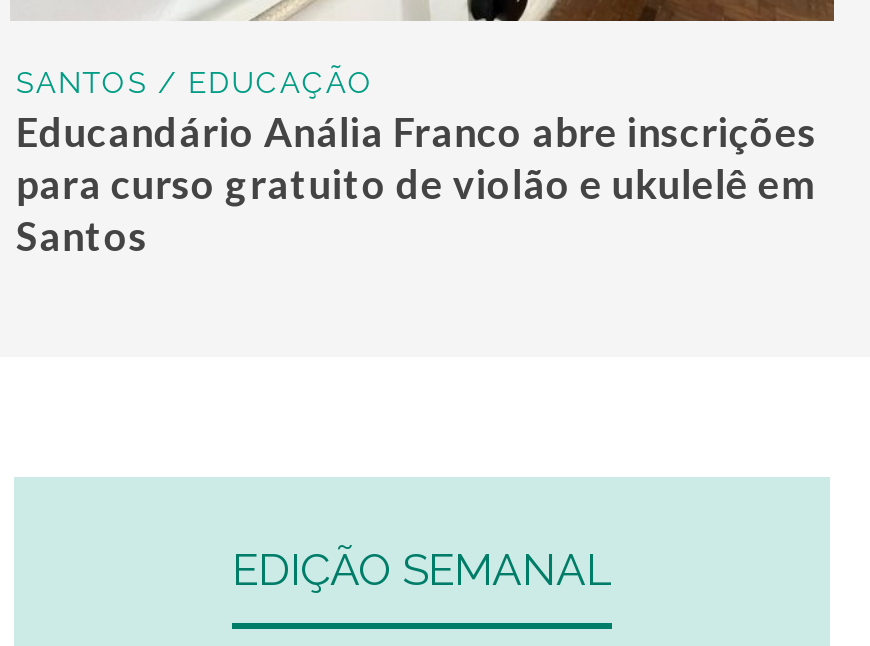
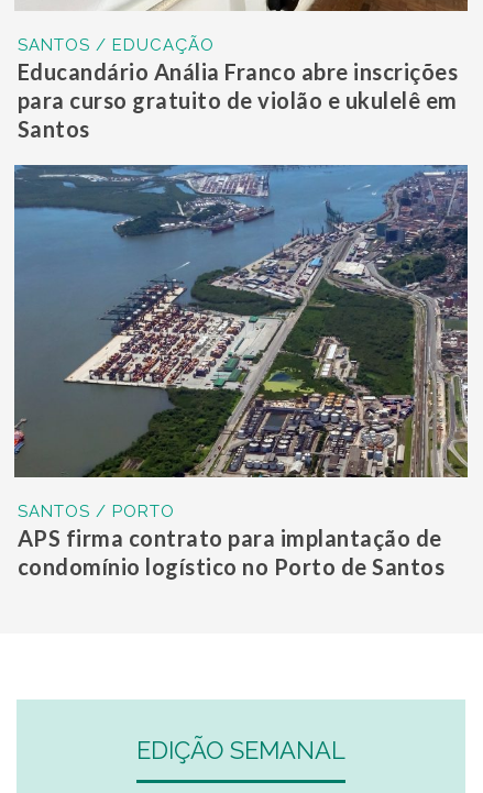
+ [image]
+ SANTOS / PORTO
+ APS firma contrato para implantação de
+ condomínio logístico no Porto de Santos
